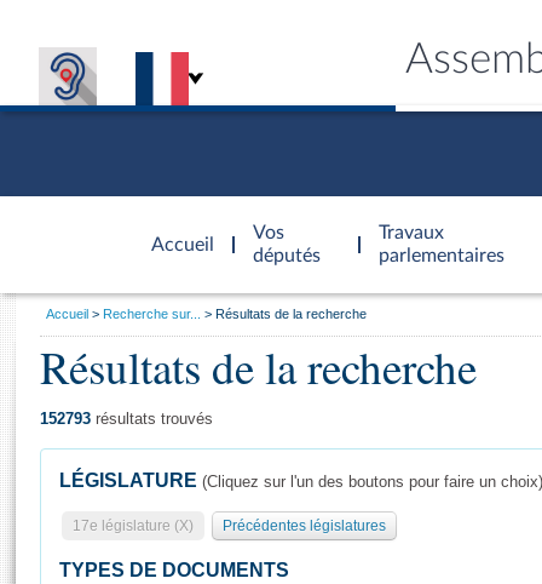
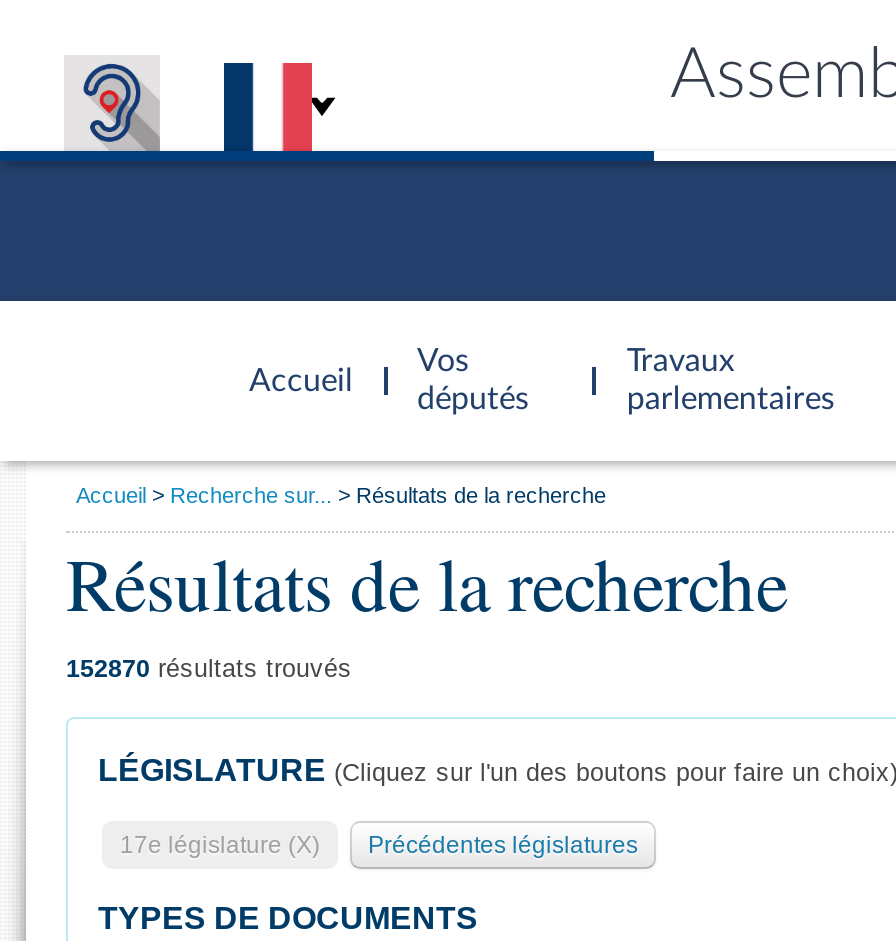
- 152793 résultats trouvés
+ 152870 résultats trouvés
